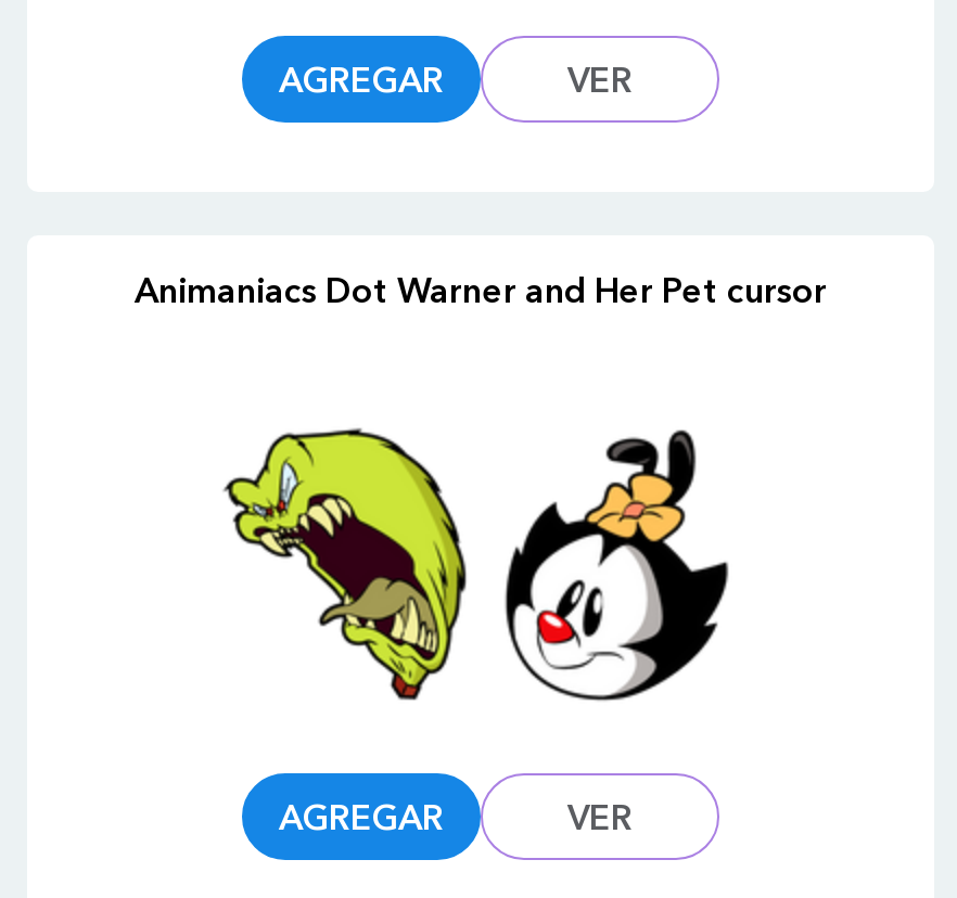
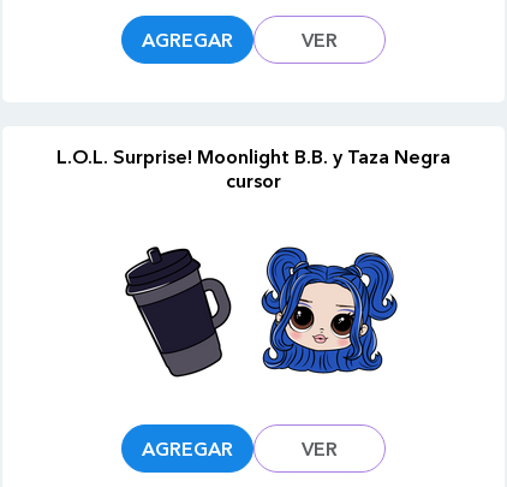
- Animaniacs Dot Warner and Her Pet cursor
+ L.O.L. Surprise! Moonlight B.B. y Taza Negra
+ cursor

- [image]
+ [image]

- [image]
+ [image]
